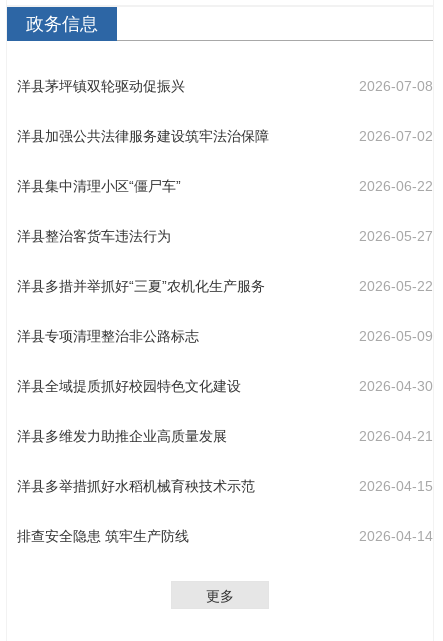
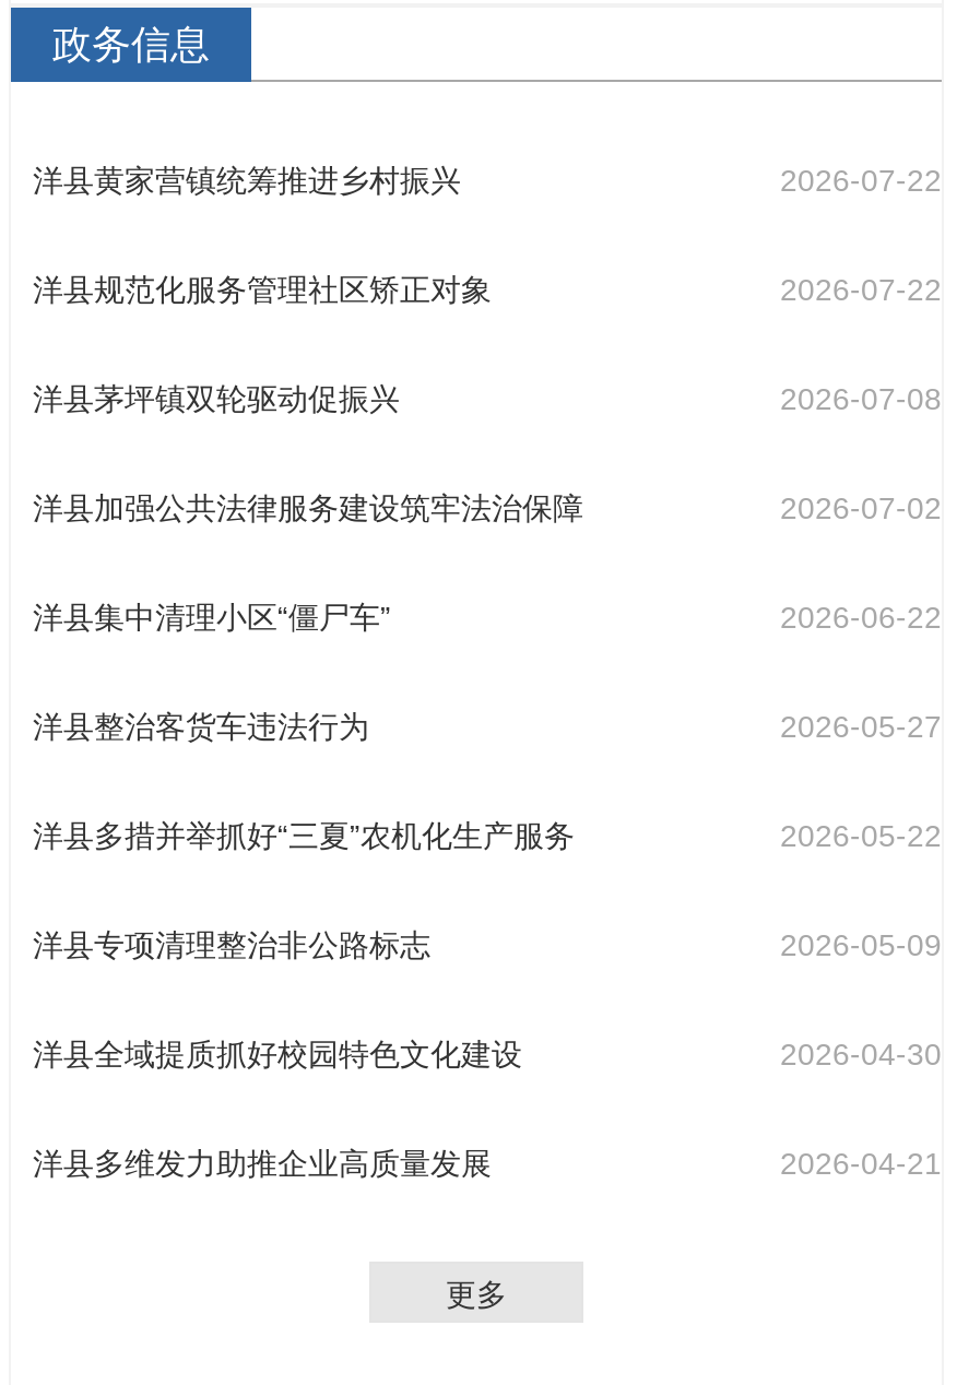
+ 洋县黄家营镇统筹推进乡村振兴
+ 2026-07-22
+ 洋县规范化服务管理社区矫正对象
+ 2026-07-22

moved down: 洋县茅坪镇双轮驱动促振兴 | 2026-07-08 | 洋县加强公共法律服务建设筑牢法治保障 | ... | 洋县多维发力助推企业高质量发展 | 2026-04-21

- 洋县多举措抓好水稻机械育秧技术示范
- 2026-04-15
- 排查安全隐患 筑牢生产防线
- 2026-04-14
